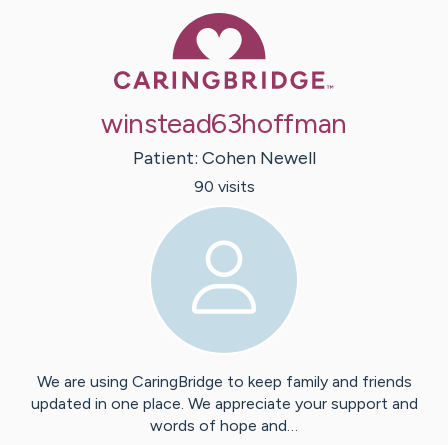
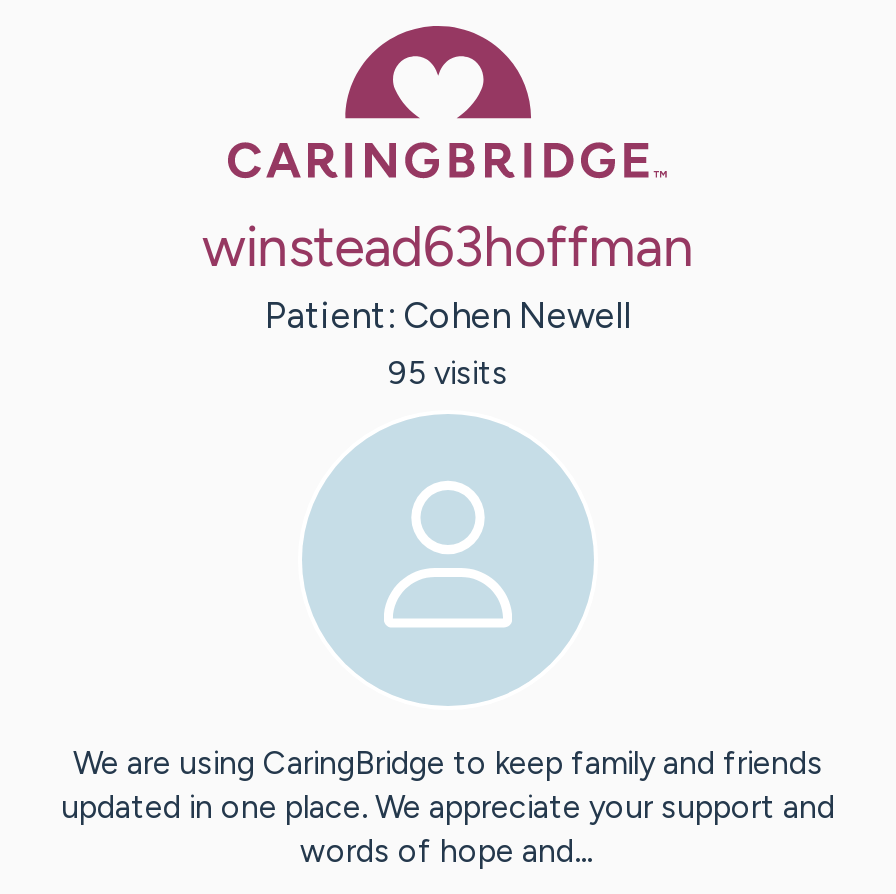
- 90 visits
+ 95 visits
